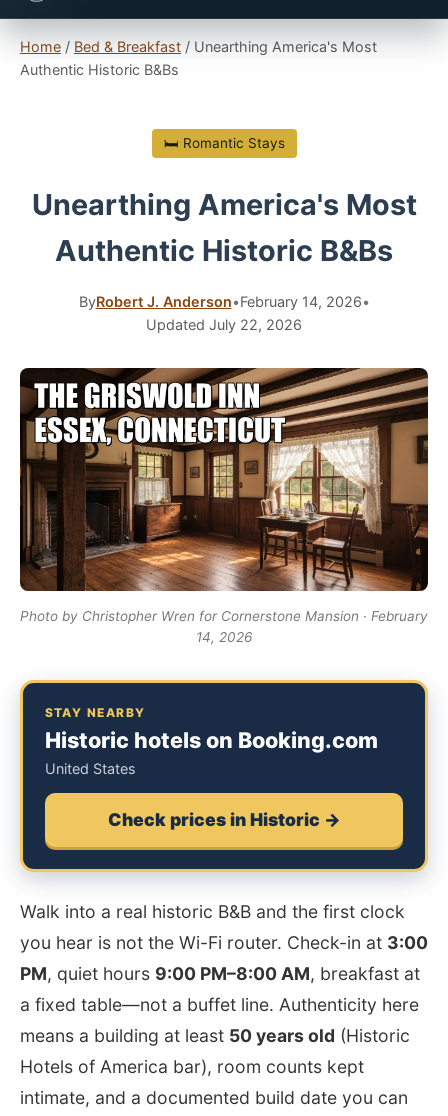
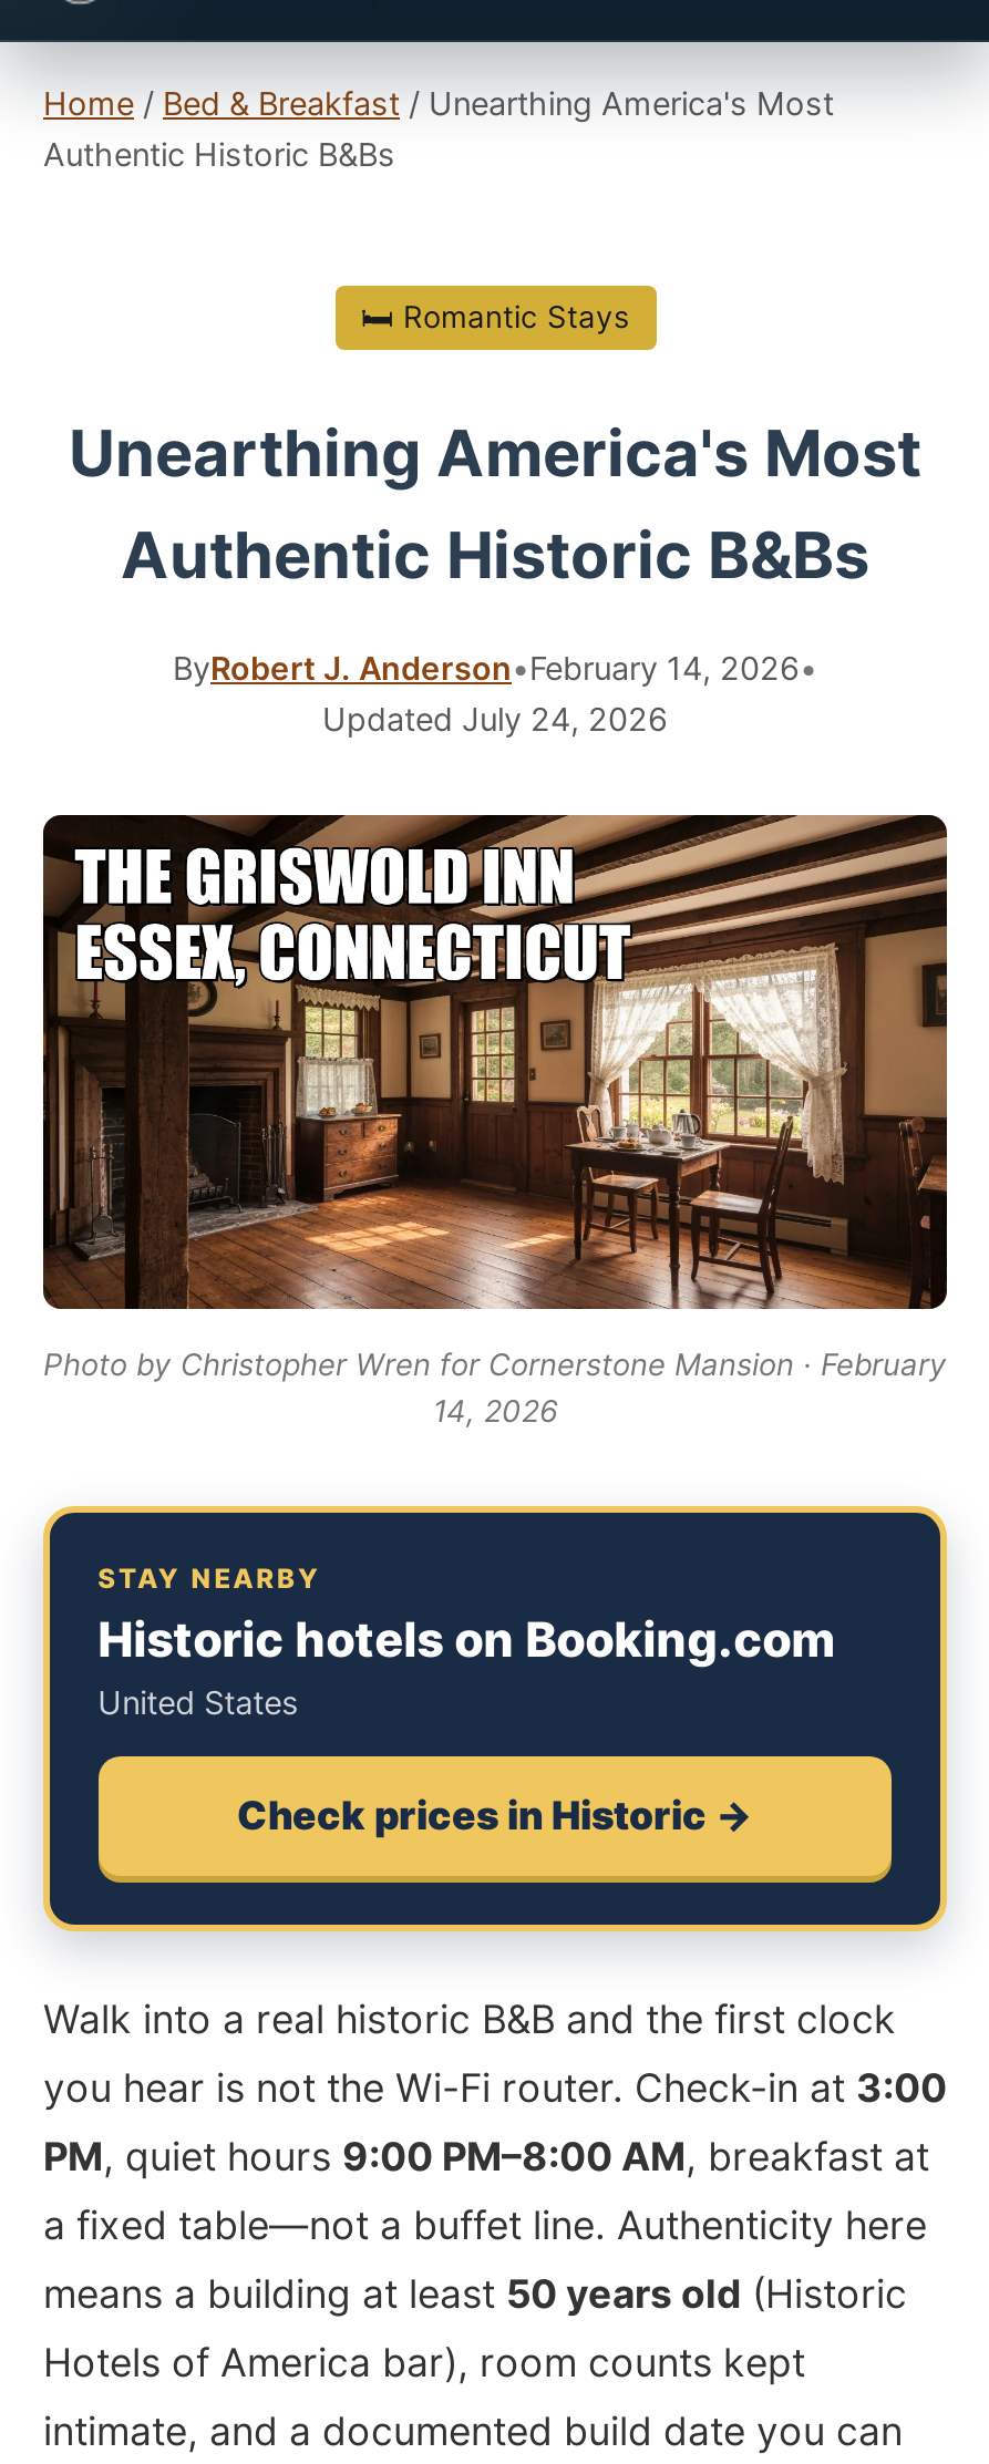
- Updated July 22, 2026
+ Updated July 24, 2026
